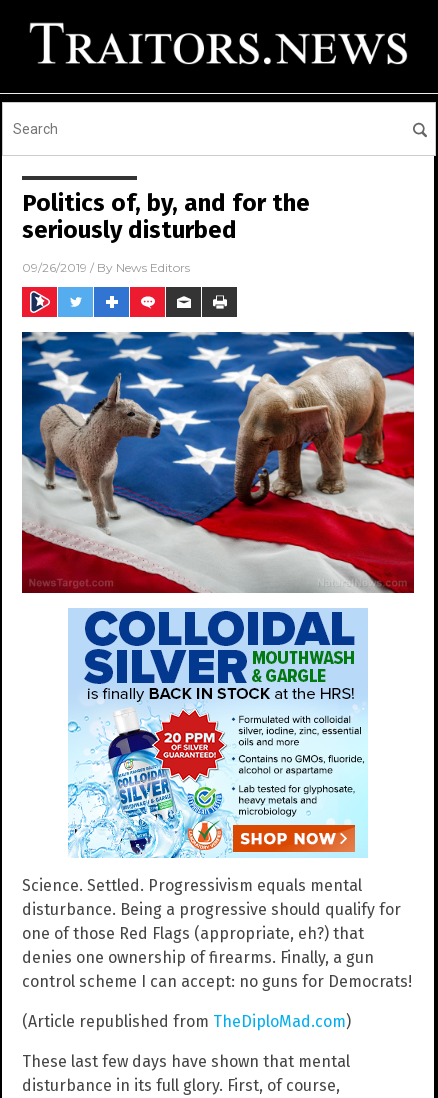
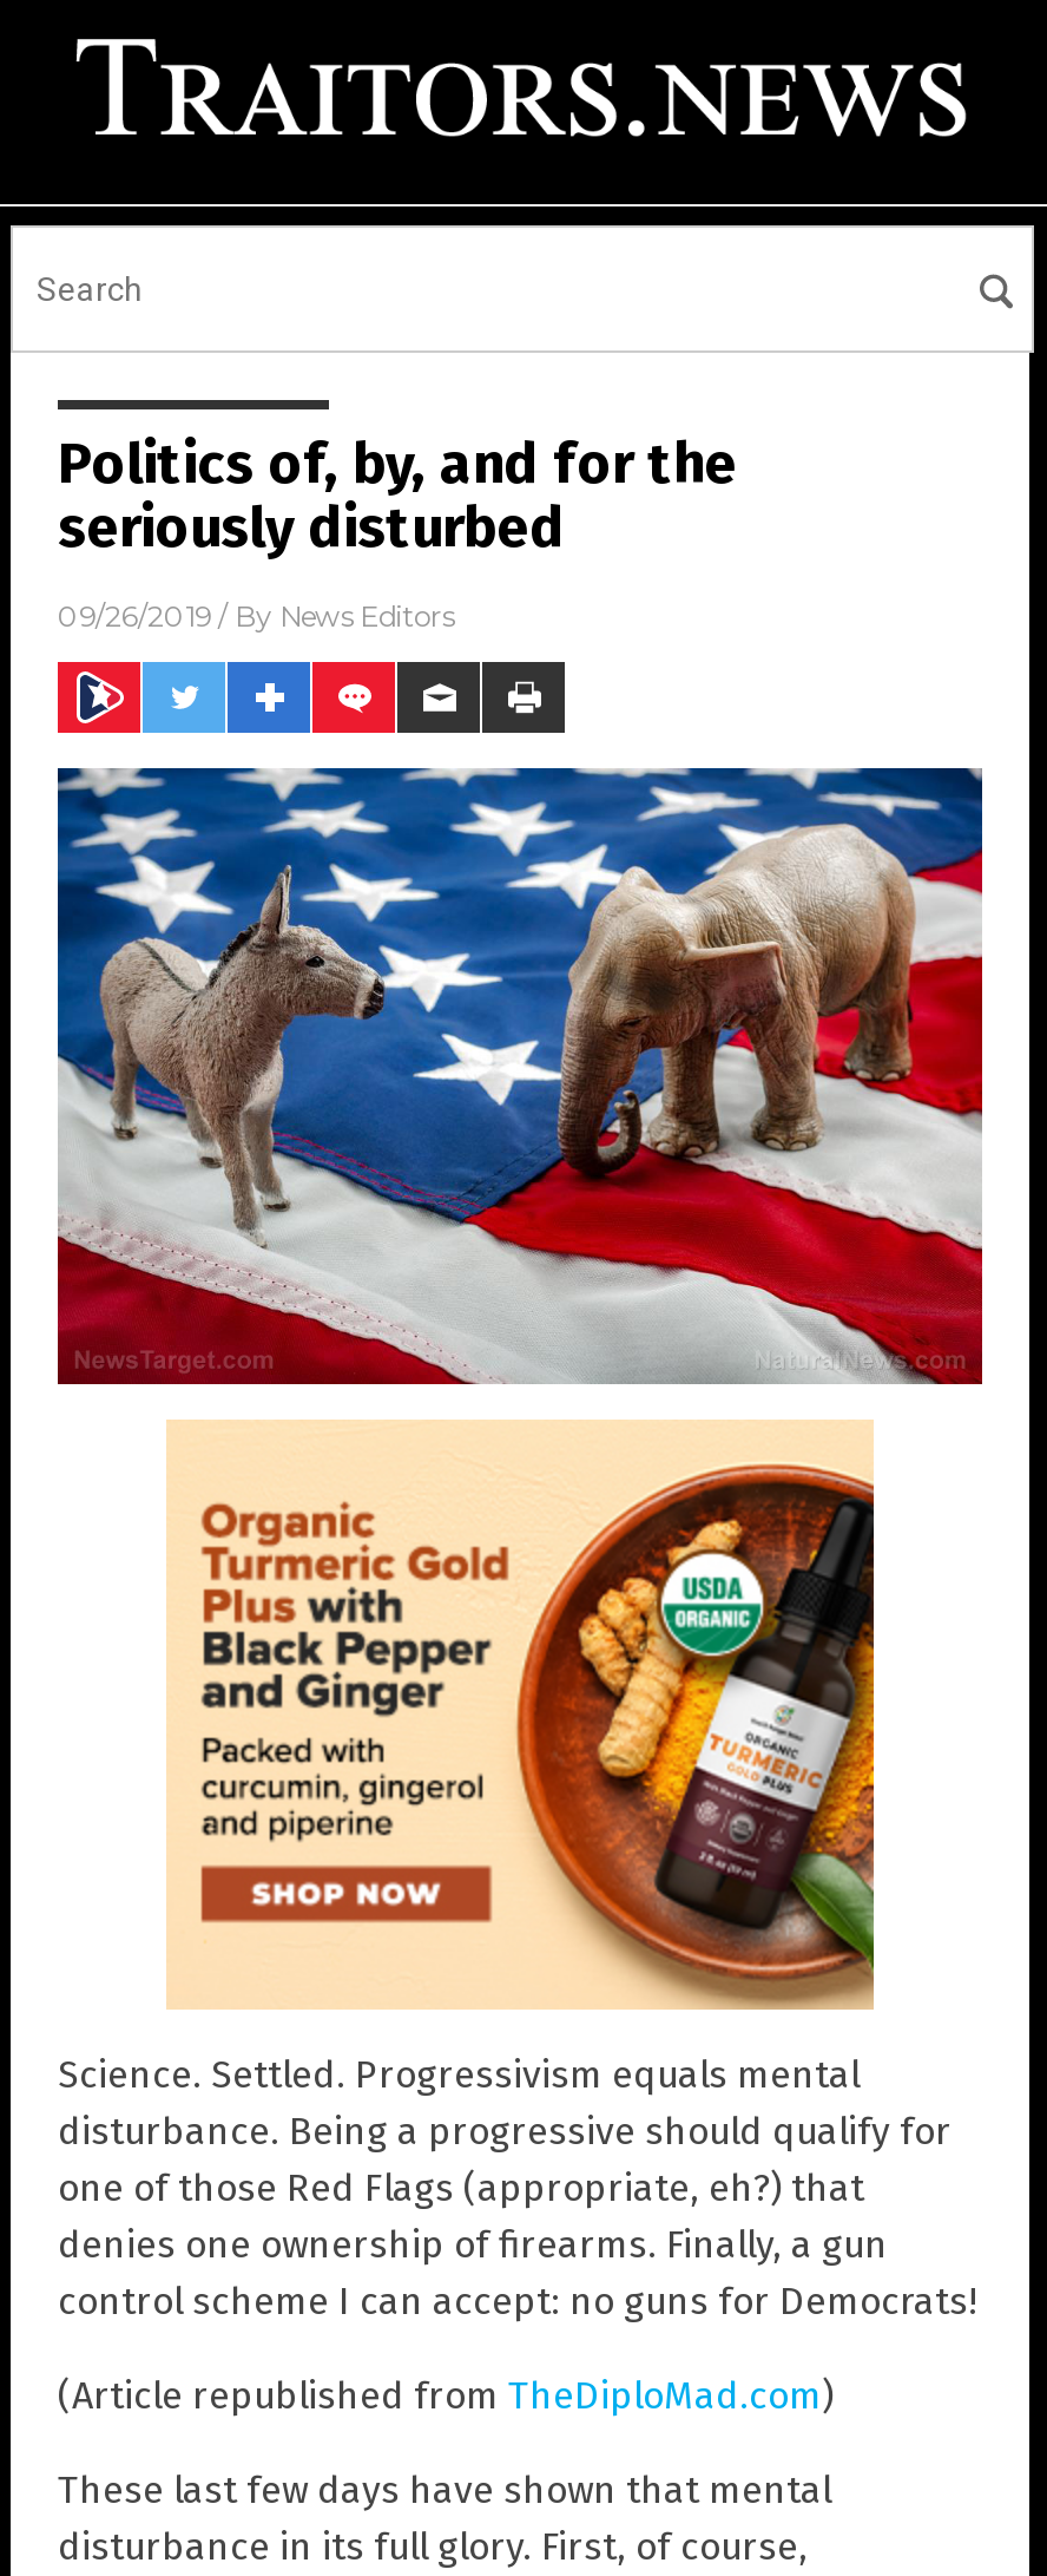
- [image]
+ [image]
